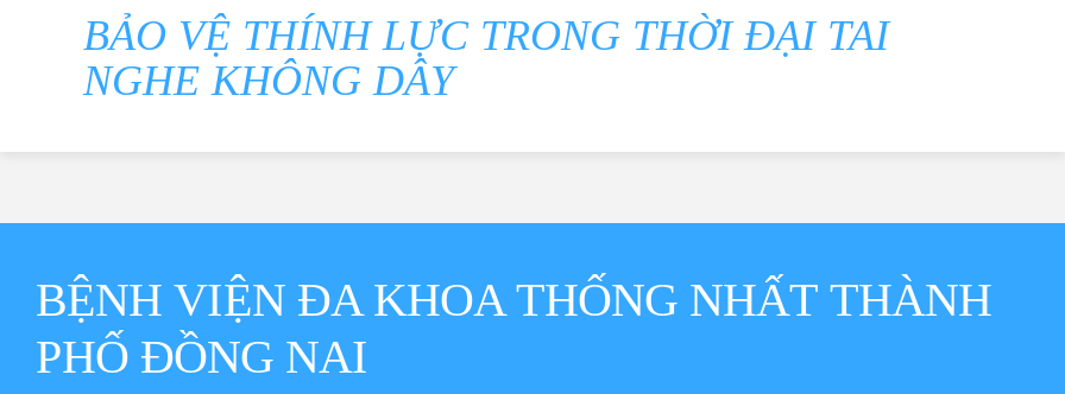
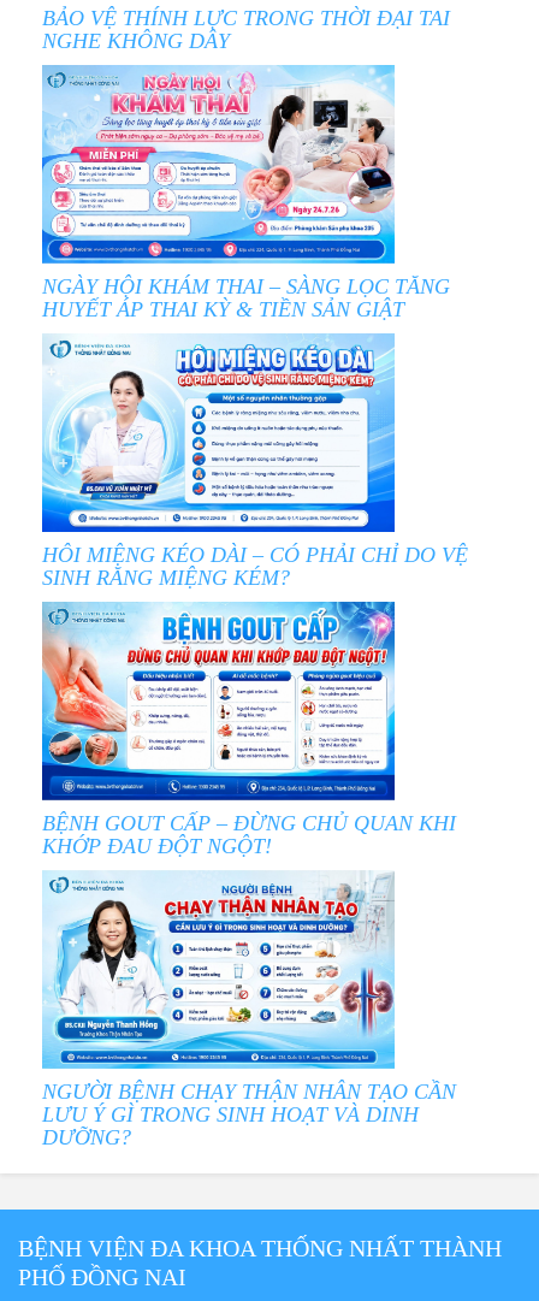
+ [image]
+ NGÀY HỘI KHÁM THAI – SÀNG LỌC TĂNG
+ HUYẾT ÁP THAI KỲ & TIỀN SẢN GIẬT

+ [image]
+ HÔI MIỆNG KÉO DÀI – CÓ PHẢI CHỈ DO VỆ
+ SINH RĂNG MIỆNG KÉM?

+ [image]
+ BỆNH GOUT CẤP – ĐỪNG CHỦ QUAN KHI
+ KHỚP ĐAU ĐỘT NGỘT!

+ [image]
+ NGƯỜI BỆNH CHẠY THẬN NHÂN TẠO CẦN
+ LƯU Ý GÌ TRONG SINH HOẠT VÀ DINH
+ DƯỠNG?
